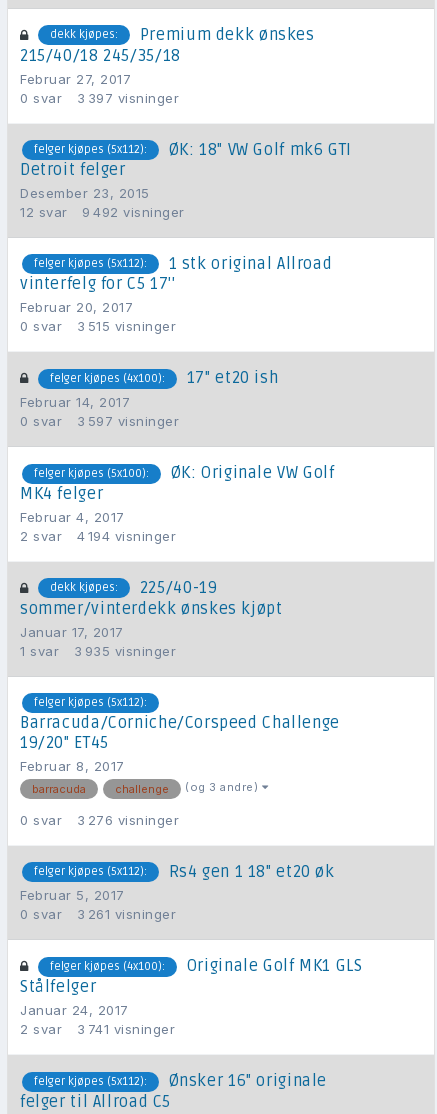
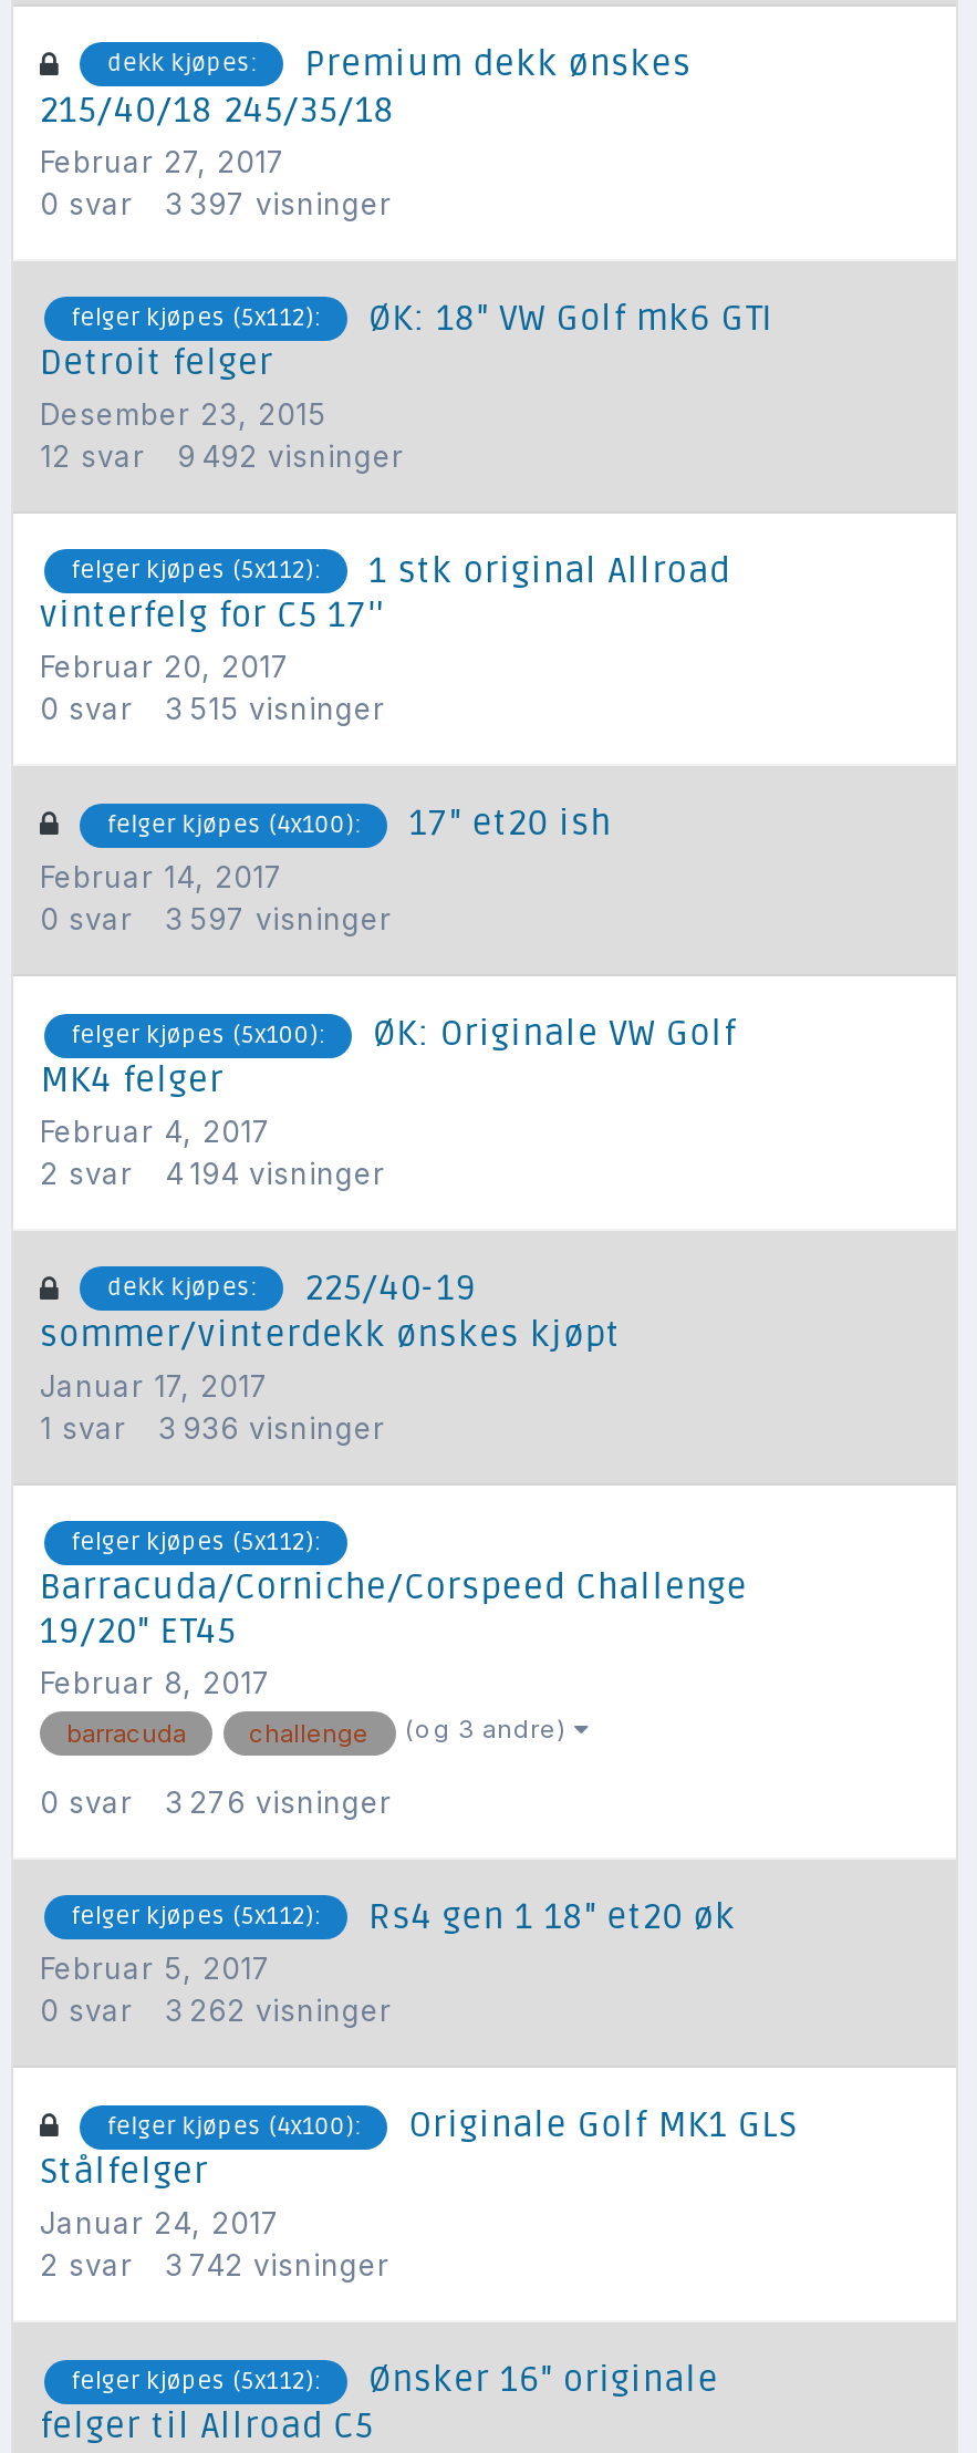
- 1 svar 3 935 visninger
+ 1 svar 3 936 visninger

- 0 svar 3 261 visninger
+ 0 svar 3 262 visninger

- 2 svar 3 741 visninger
+ 2 svar 3 742 visninger
